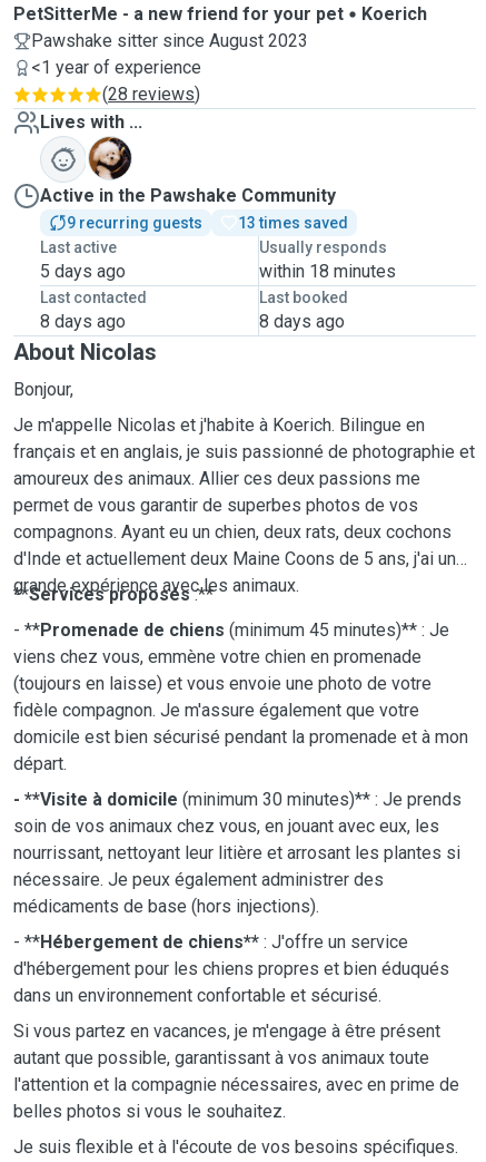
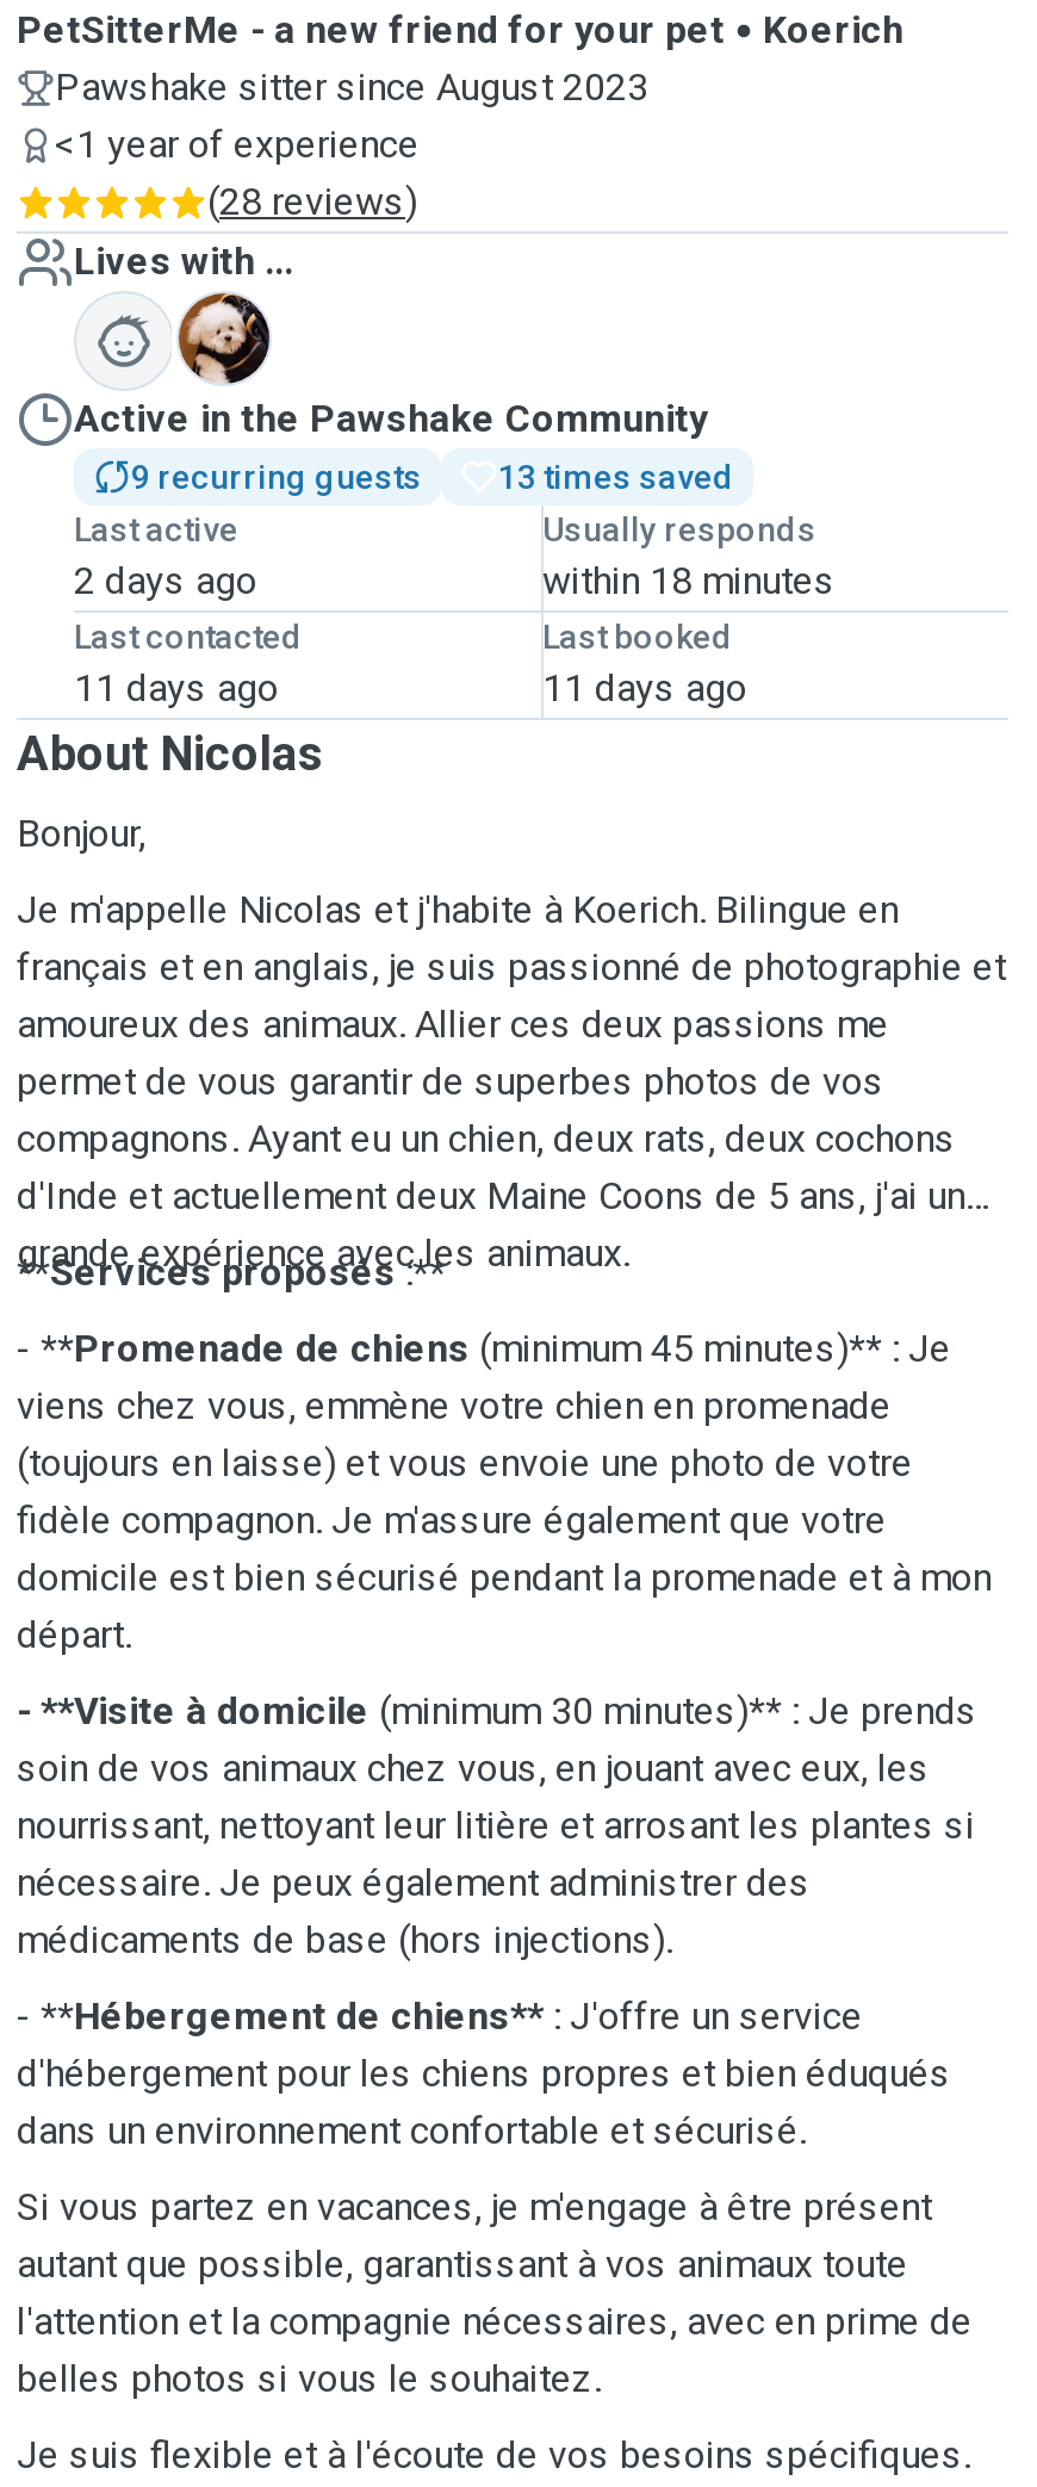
- 5 days ago
+ 2 days ago

- 8 days ago
+ 11 days ago

- 8 days ago
+ 11 days ago
